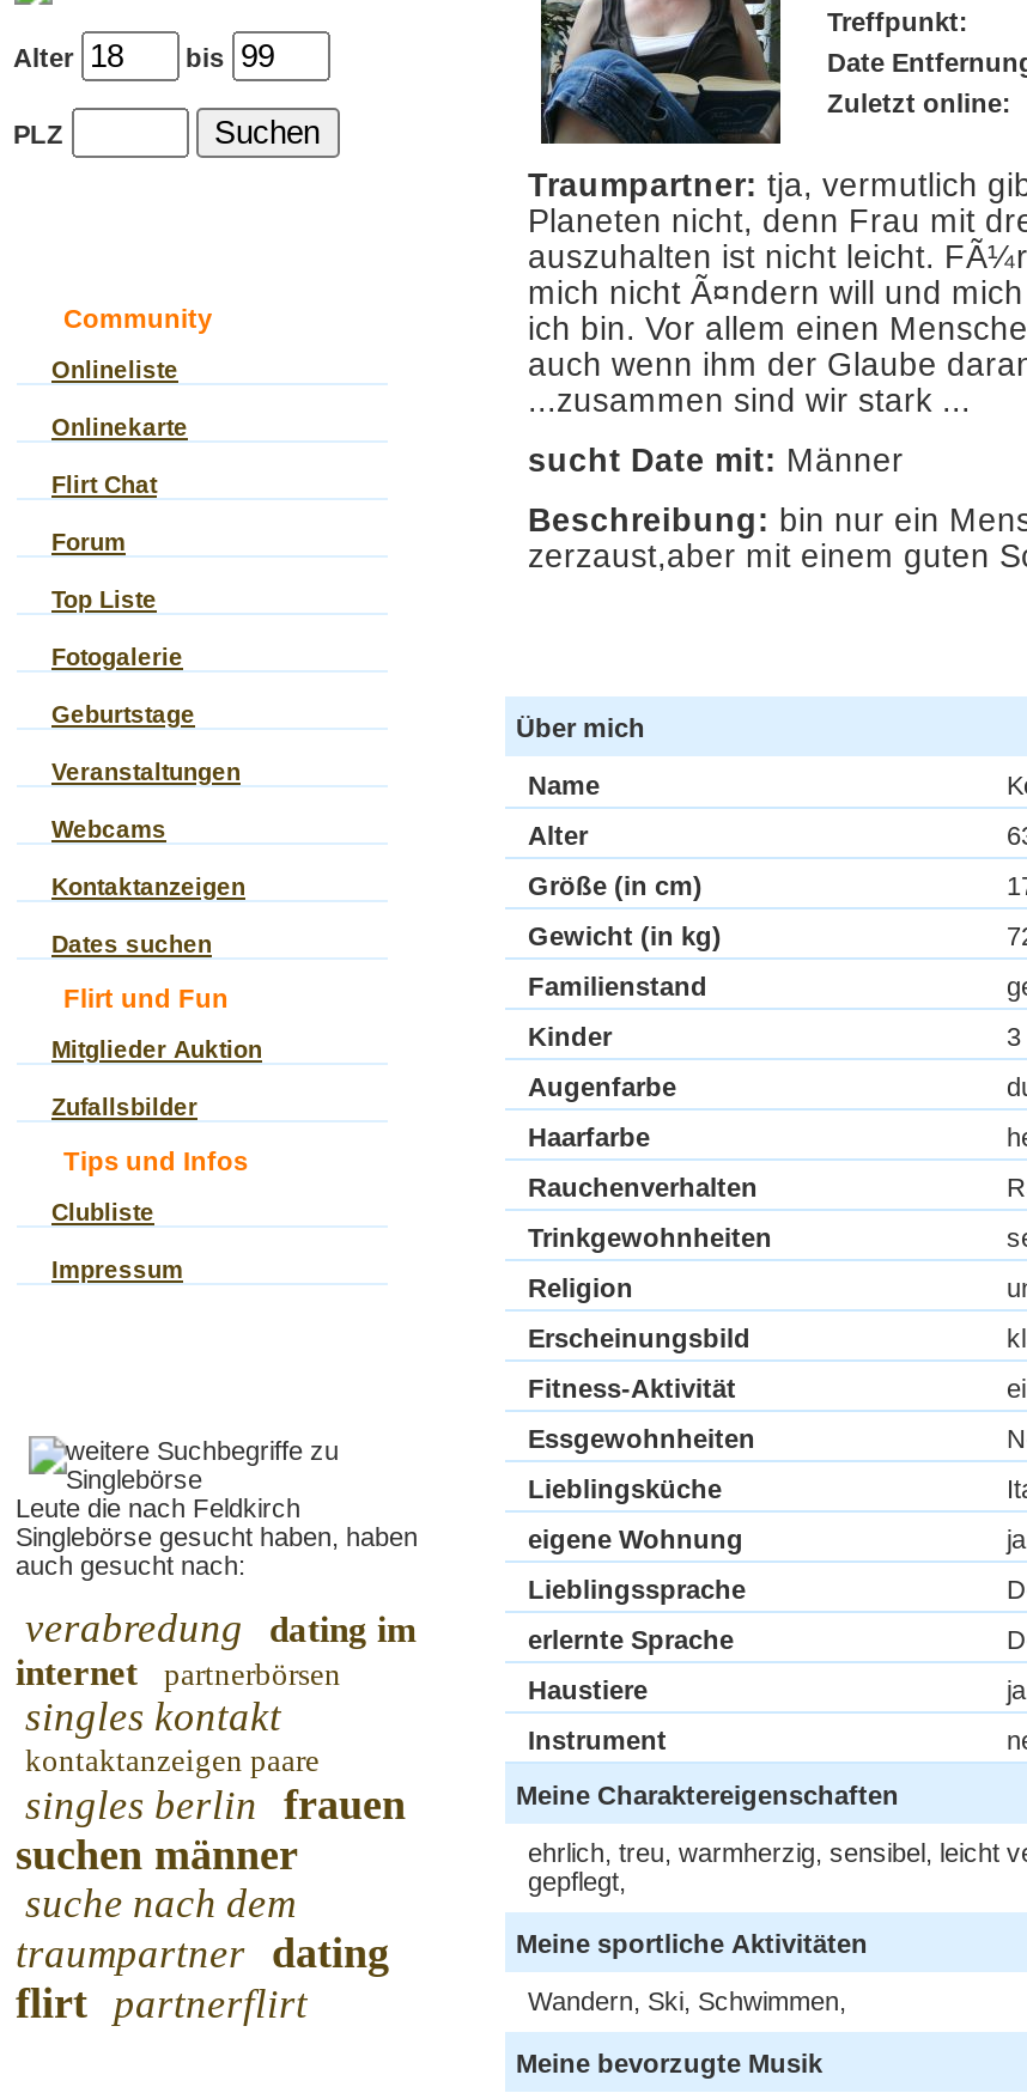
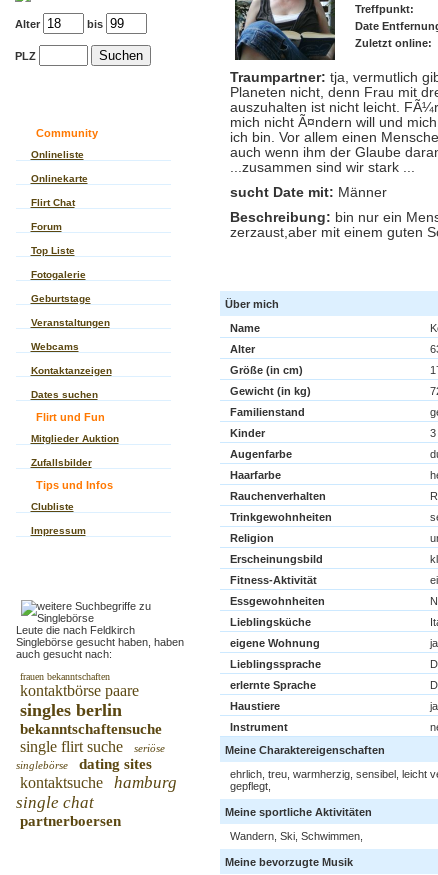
- verabredung
- dating im
- internet
- partnerbörsen
- singles kontakt
- kontaktanzeigen paare
- singles berlin frauen
- suchen männer
- suche nach dem
- traumpartner dating
- flirt partnerflirt
+ frauen bekanntschaften
+ kontaktbörse paare
+ singles berlin
+ bekanntschaftensuche
+ single flirt suche
+ seriöse
+ singlebörse
+ dating sites
+ kontaktsuche
+ hamburg
+ single chat
+ partnerboersen
